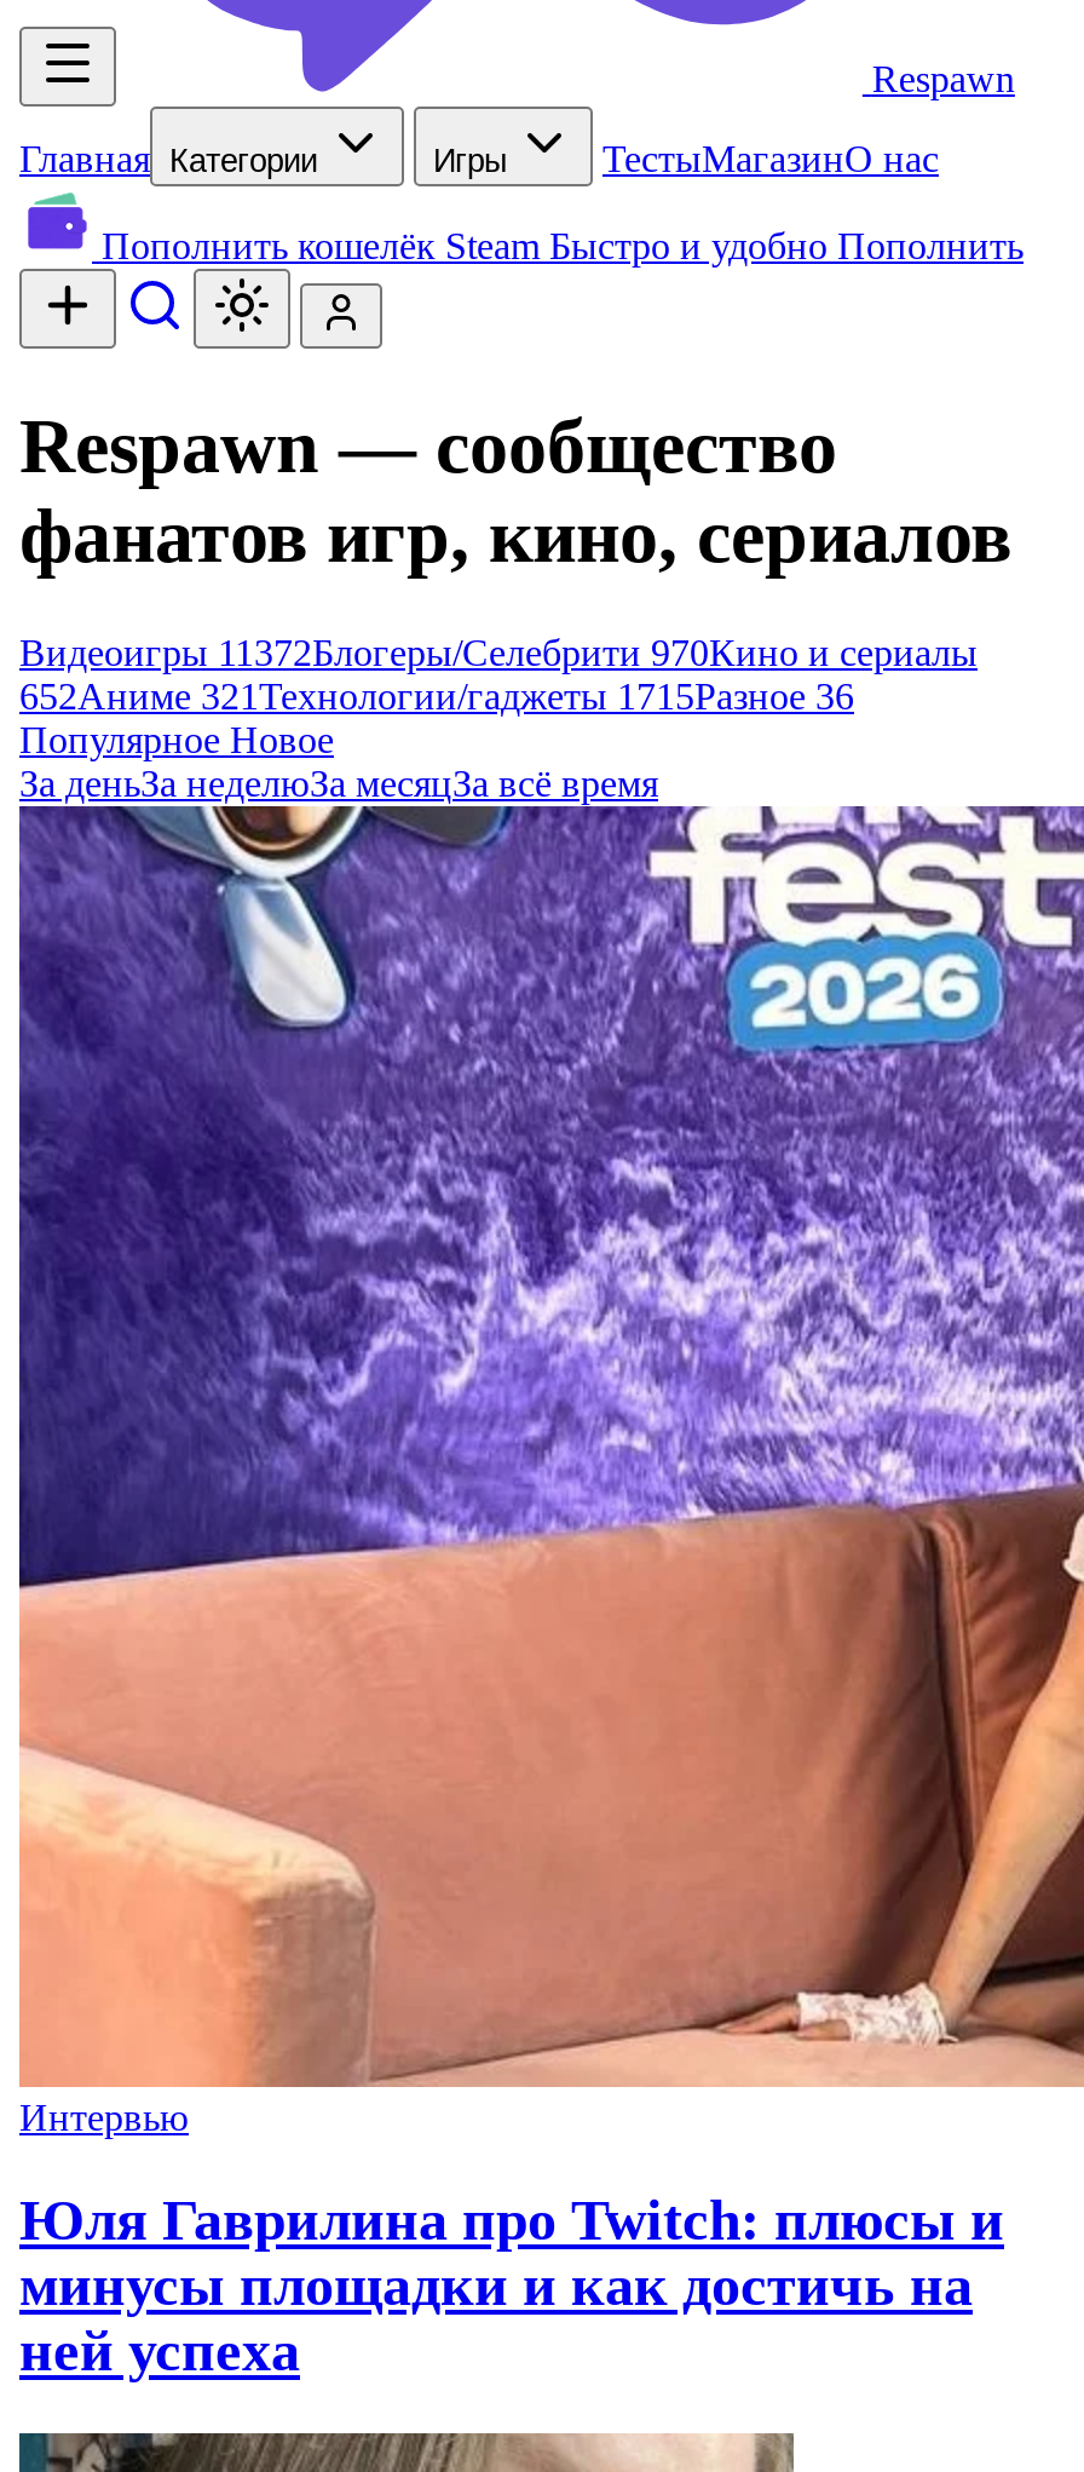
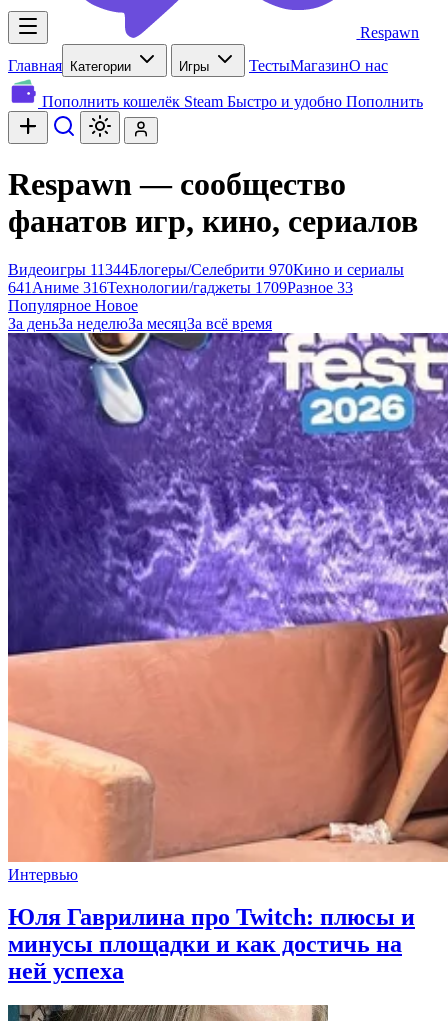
- Видеоигры 11372Блогеры/Селебрити 970Кино и сериалы
+ Видеоигры 11344Блогеры/Селебрити 970Кино и сериалы

- 652Аниме 321 Технологии/гаджеты 1715Разное 36
+ 641Аниме 316 Технологии/гаджеты 1709Разное 33
